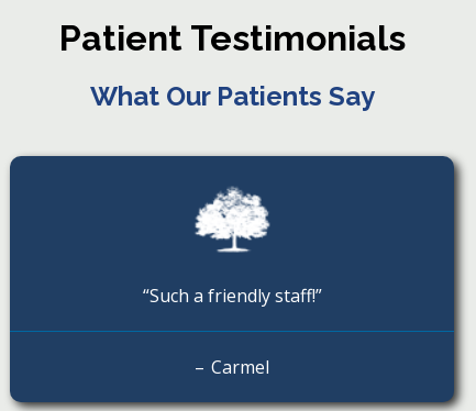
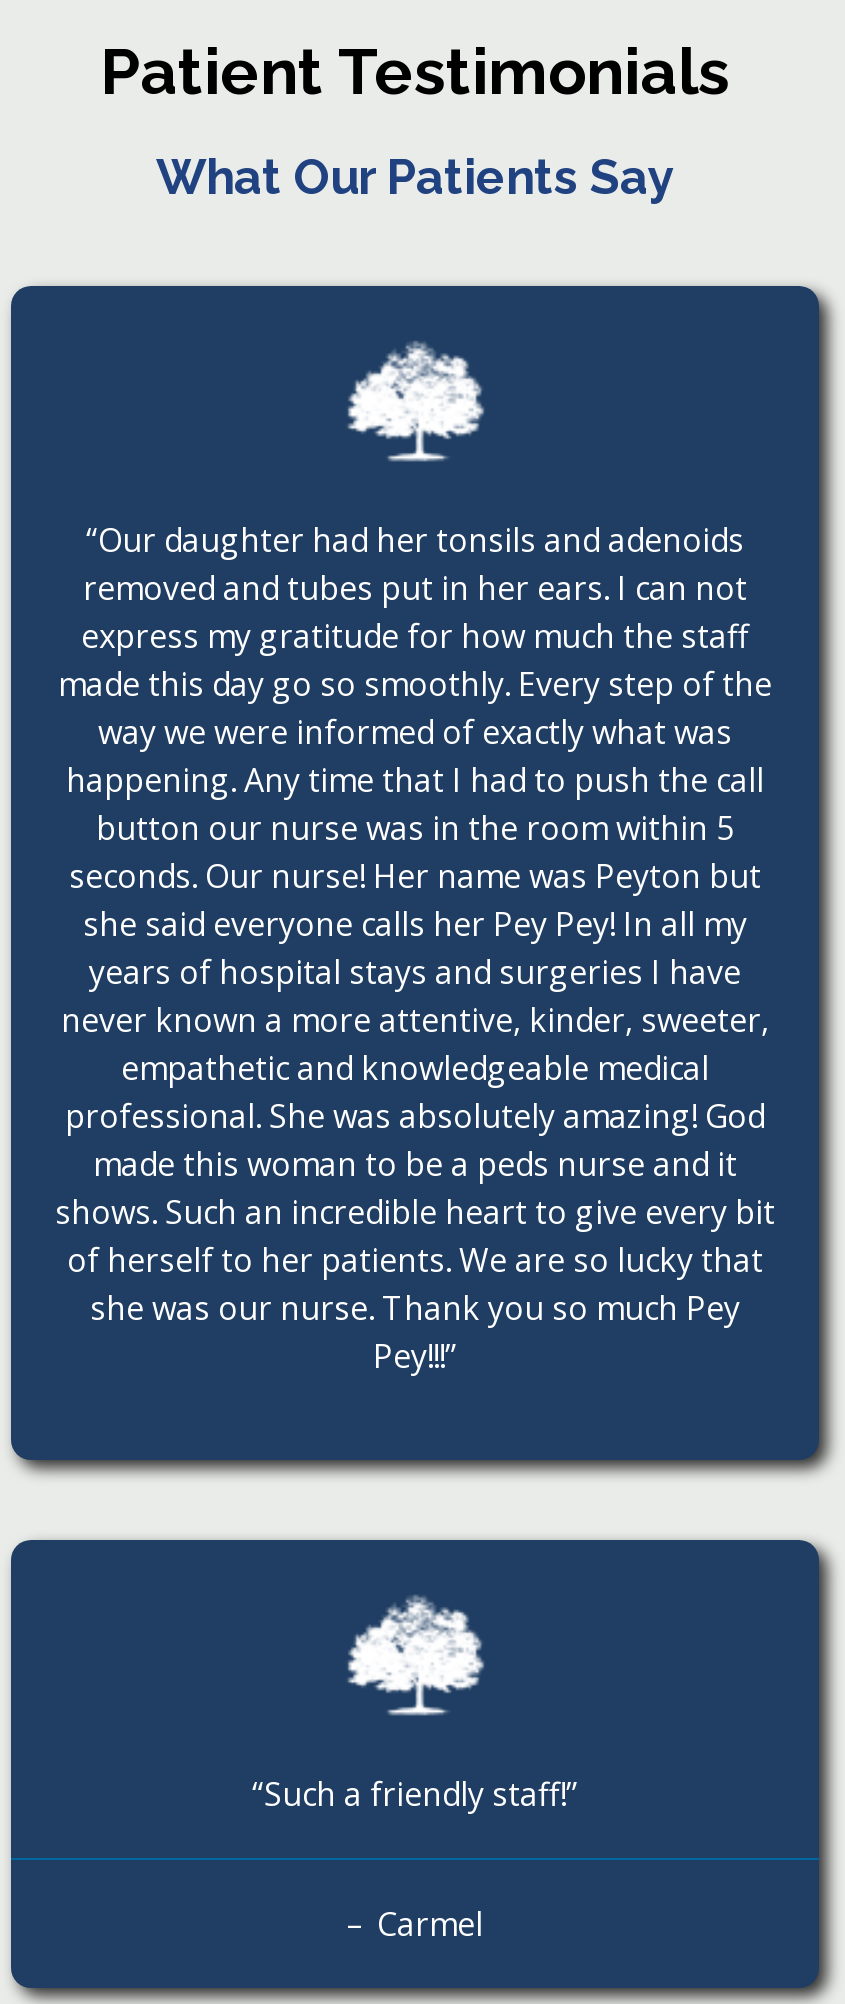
+ [image]
+ “Our daughter had her tonsils and adenoids
+ removed and tubes put in her ears. I can not
+ express my gratitude for how much the staff
+ made this day go so smoothly. Every step of the
+ way we were informed of exactly what was
+ happening. Any time that I had to push the call
+ button our nurse was in the room within 5
+ seconds. Our nurse! Her name was Peyton but
+ she said everyone calls her Pey Pey! In all my
+ years of hospital stays and surgeries I have
+ never known a more attentive, kinder, sweeter,
+ empathetic and knowledgeable medical
+ professional. She was absolutely amazing! God
+ made this woman to be a peds nurse and it
+ shows. Such an incredible heart to give every bit
+ of herself to her patients. We are so lucky that
+ she was our nurse. Thank you so much Pey
+ Pey!!!”
